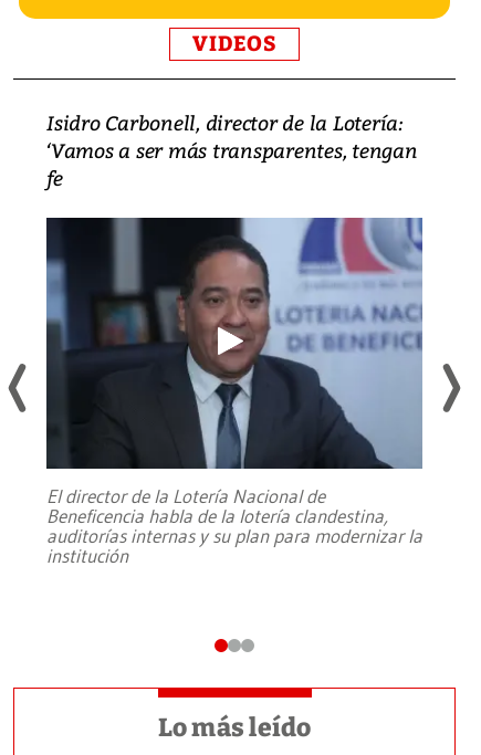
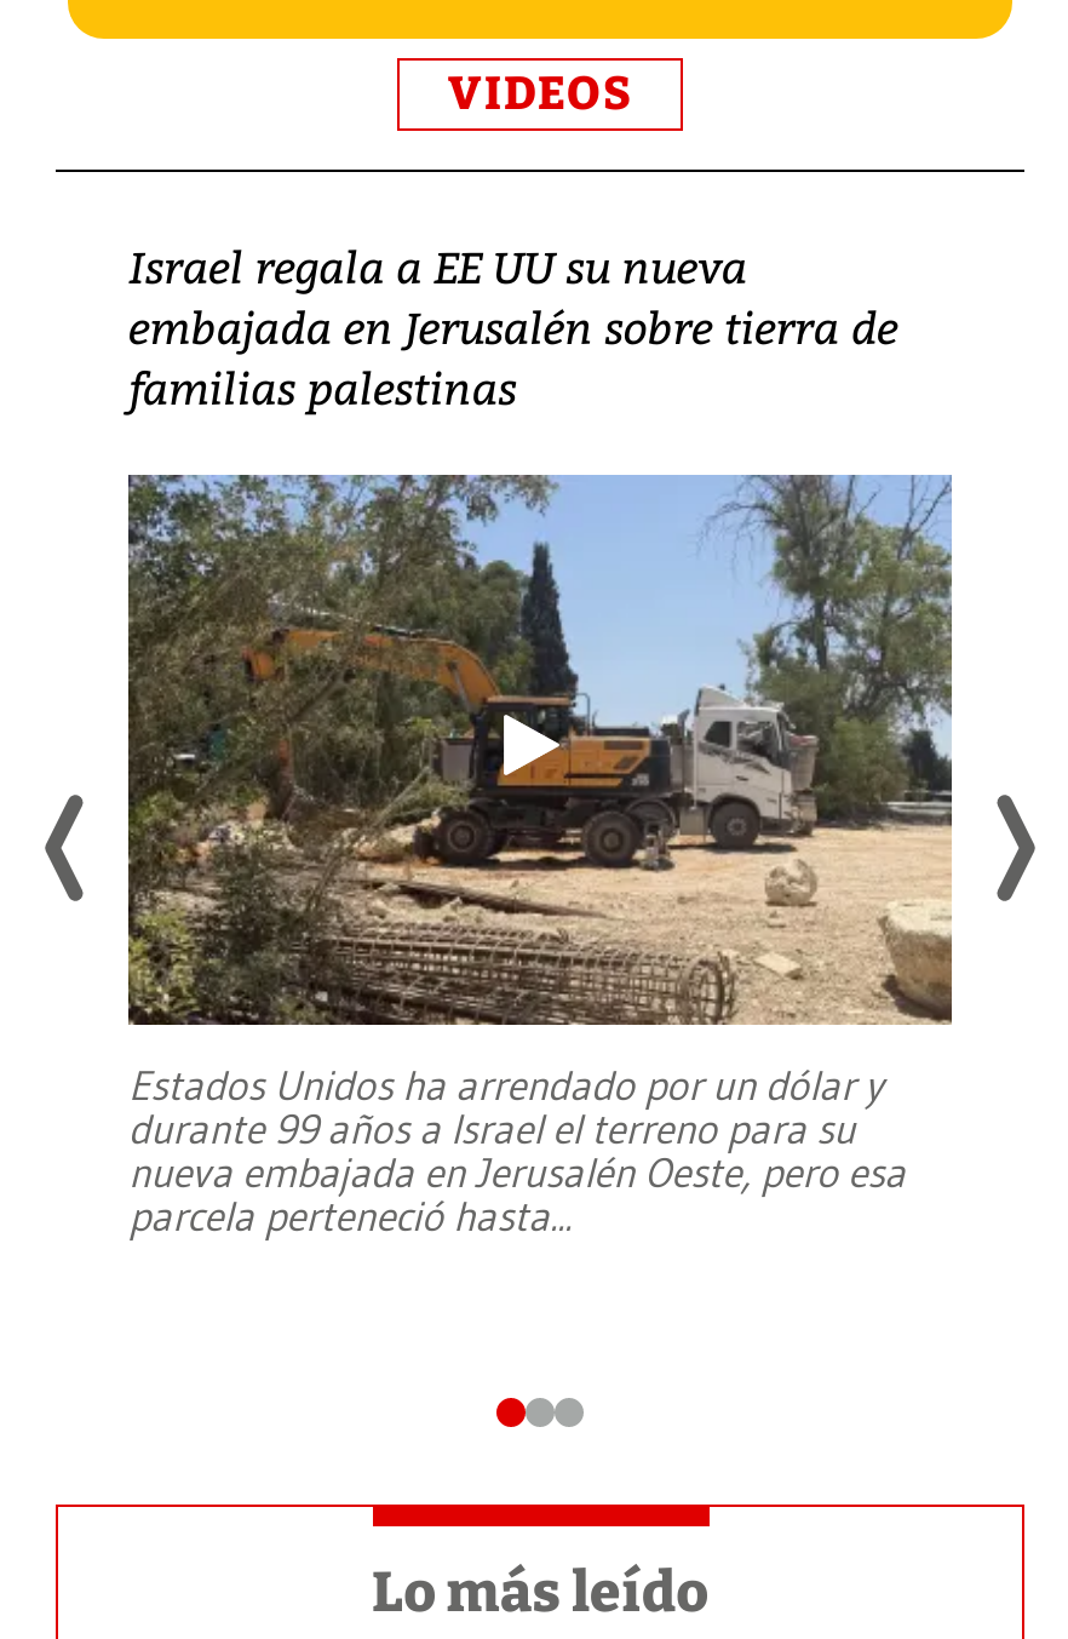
- Isidro Carbonell, director de la Lotería:
- ‘Vamos a ser más transparentes, tengan
- fe
+ Israel regala a EE UU su nueva
+ embajada en Jerusalén sobre tierra de
+ familias palestinas

- [image]
- El director de la Lotería Nacional de
- Beneficencia habla de la lotería clandestina,
- auditorías internas y su plan para modernizar la
- institución
+ [image]
+ Estados Unidos ha arrendado por un dólar y
+ durante 99 años a Israel el terreno para su
+ nueva embajada en Jerusalén Oeste, pero esa
+ parcela perteneció hasta...
